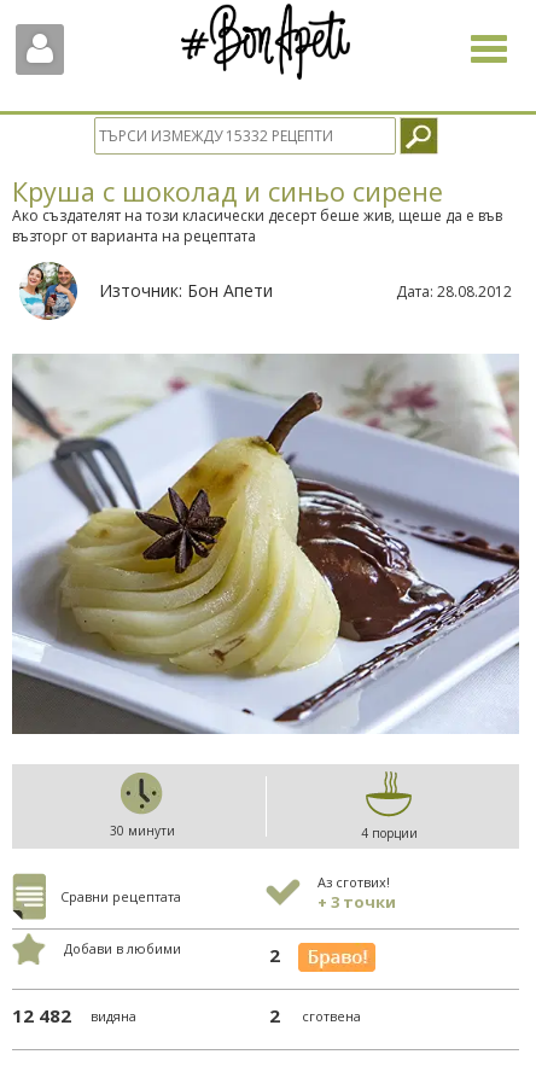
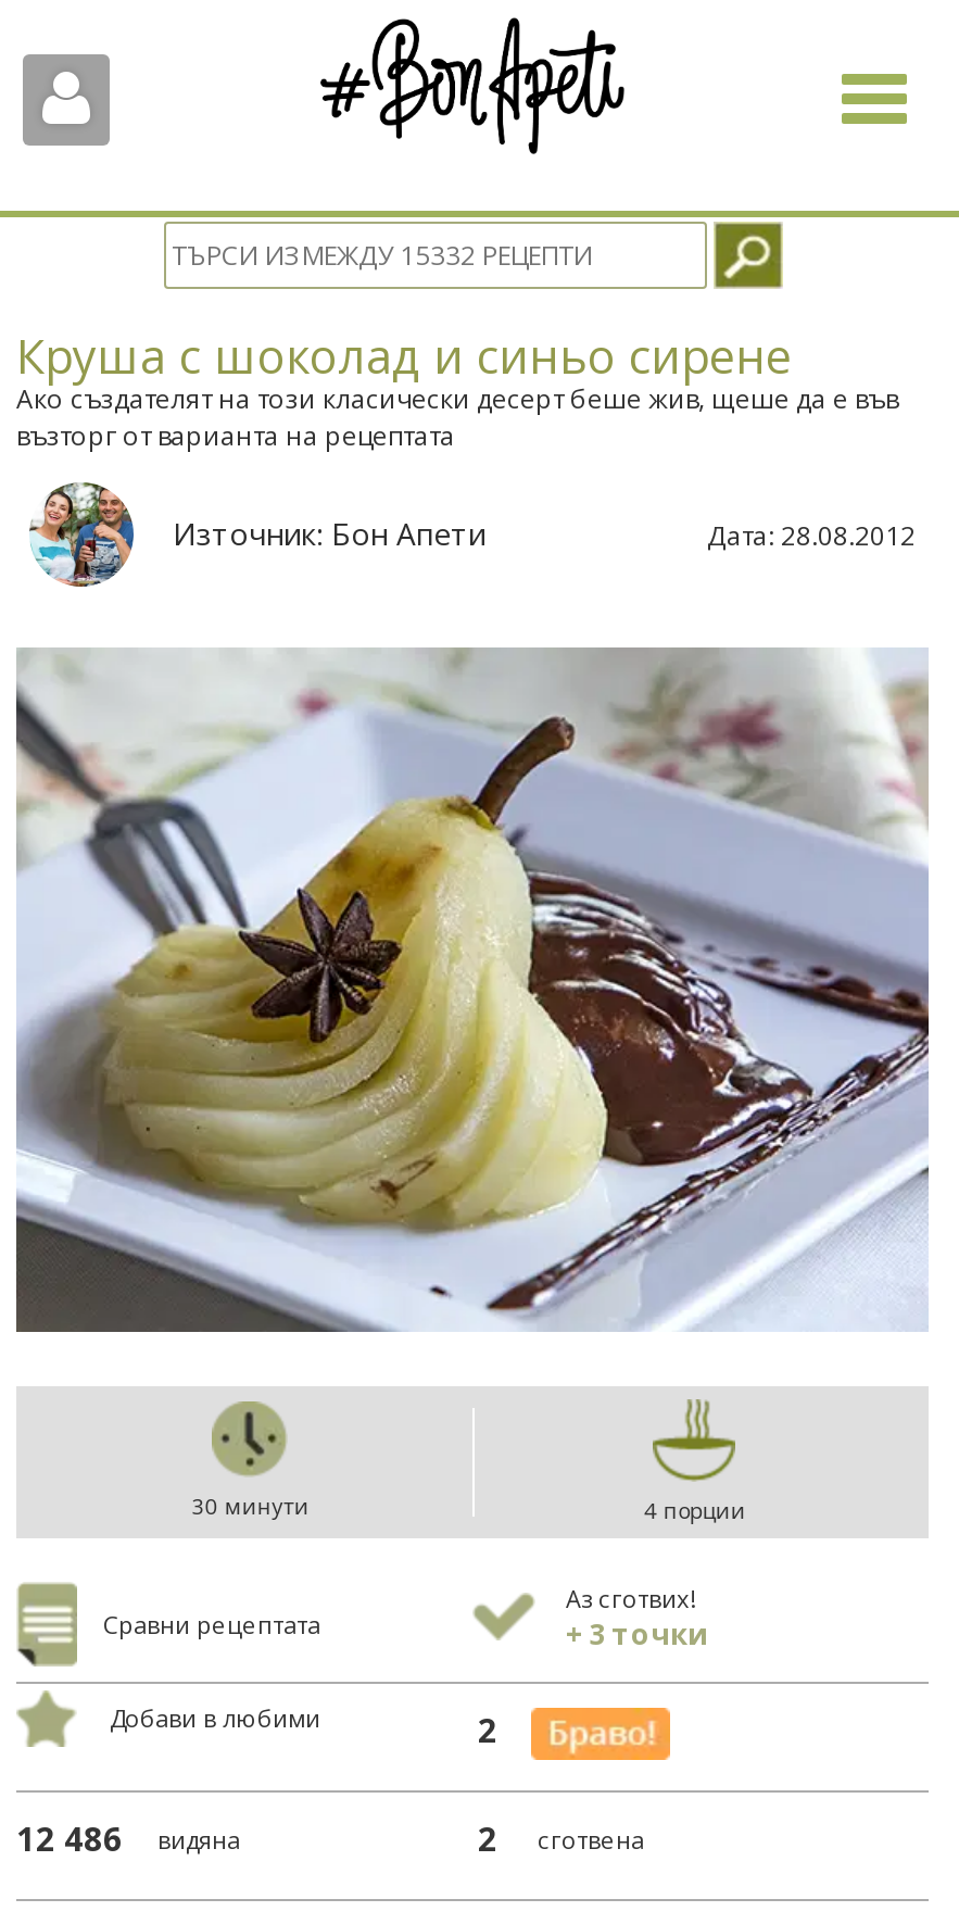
- 12 482 видяна
+ 12 486 видяна
